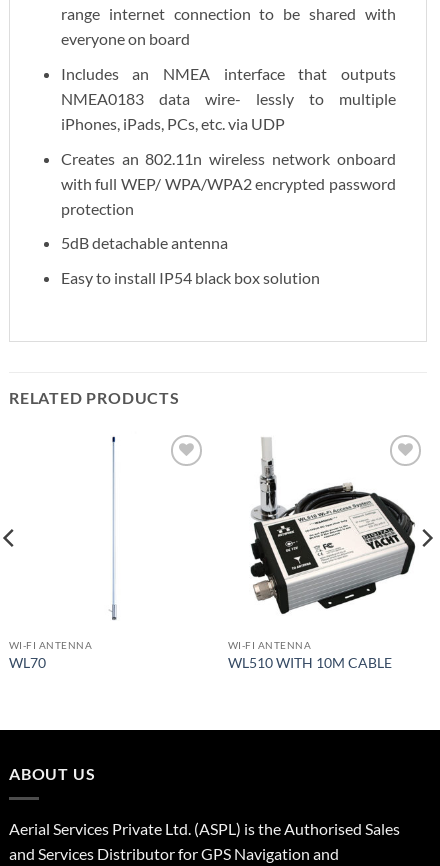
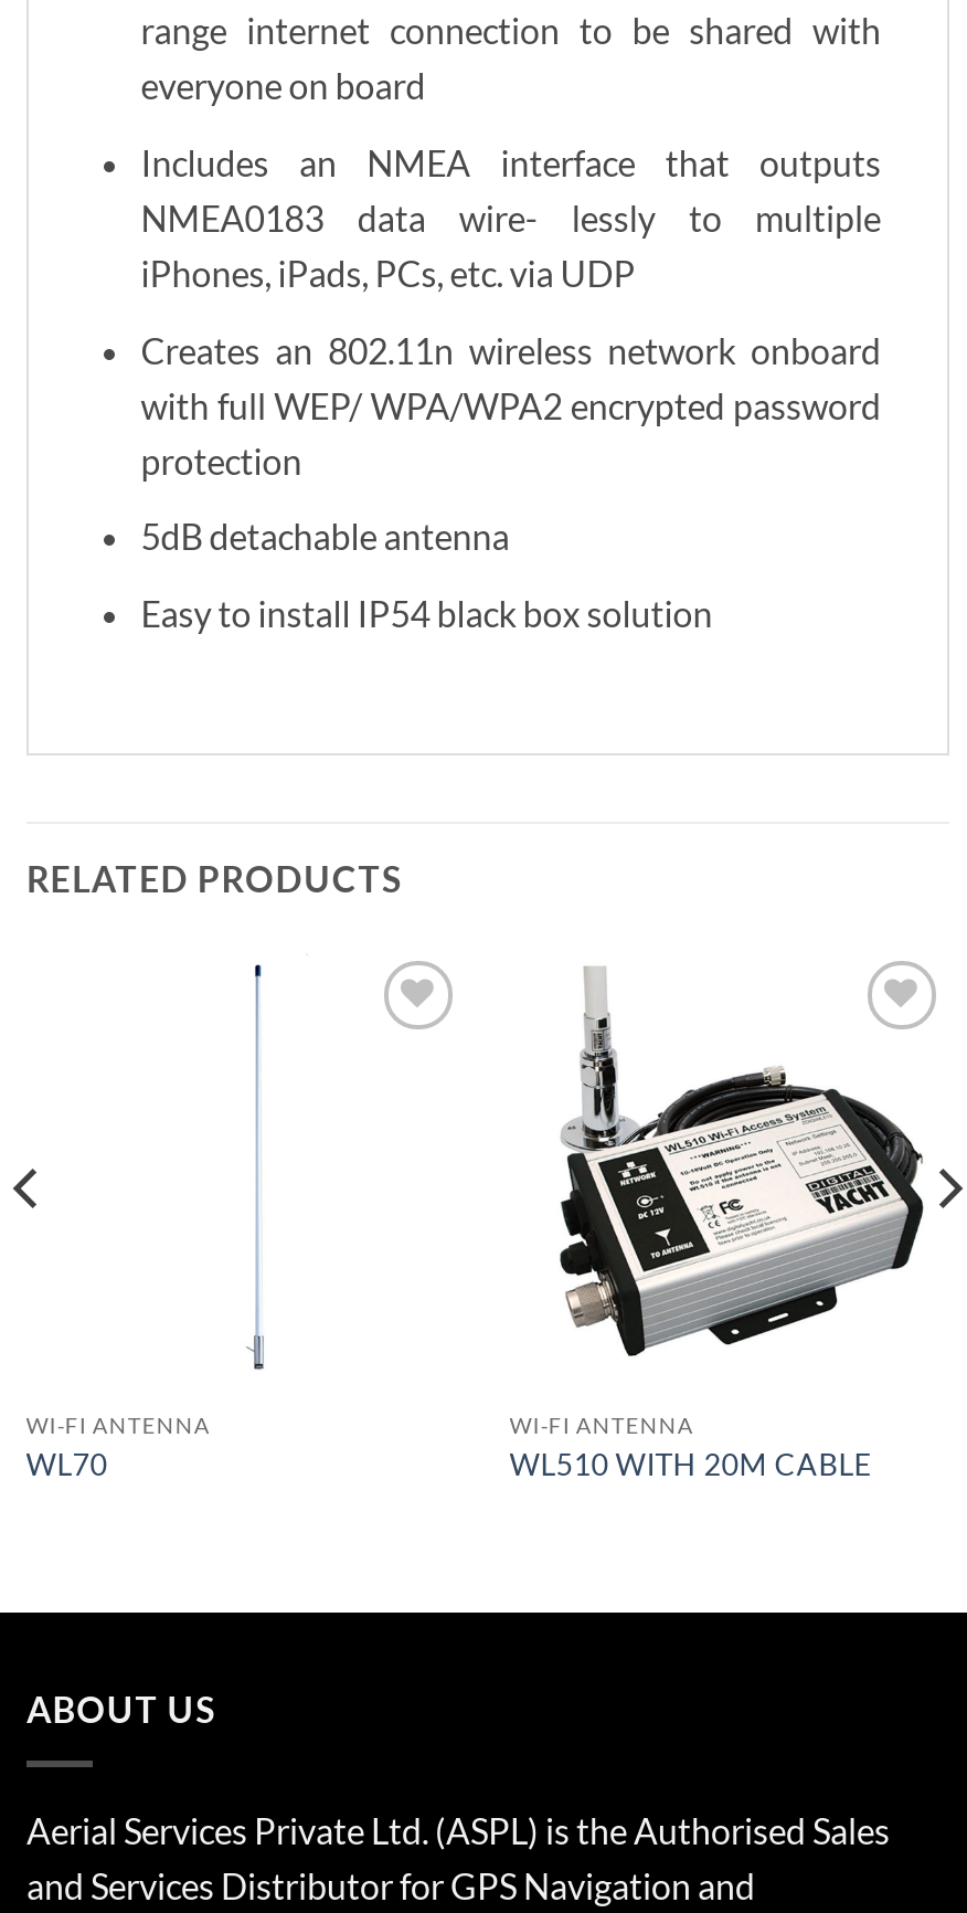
- WL510 WITH 10M CABLE
+ WL510 WITH 20M CABLE
